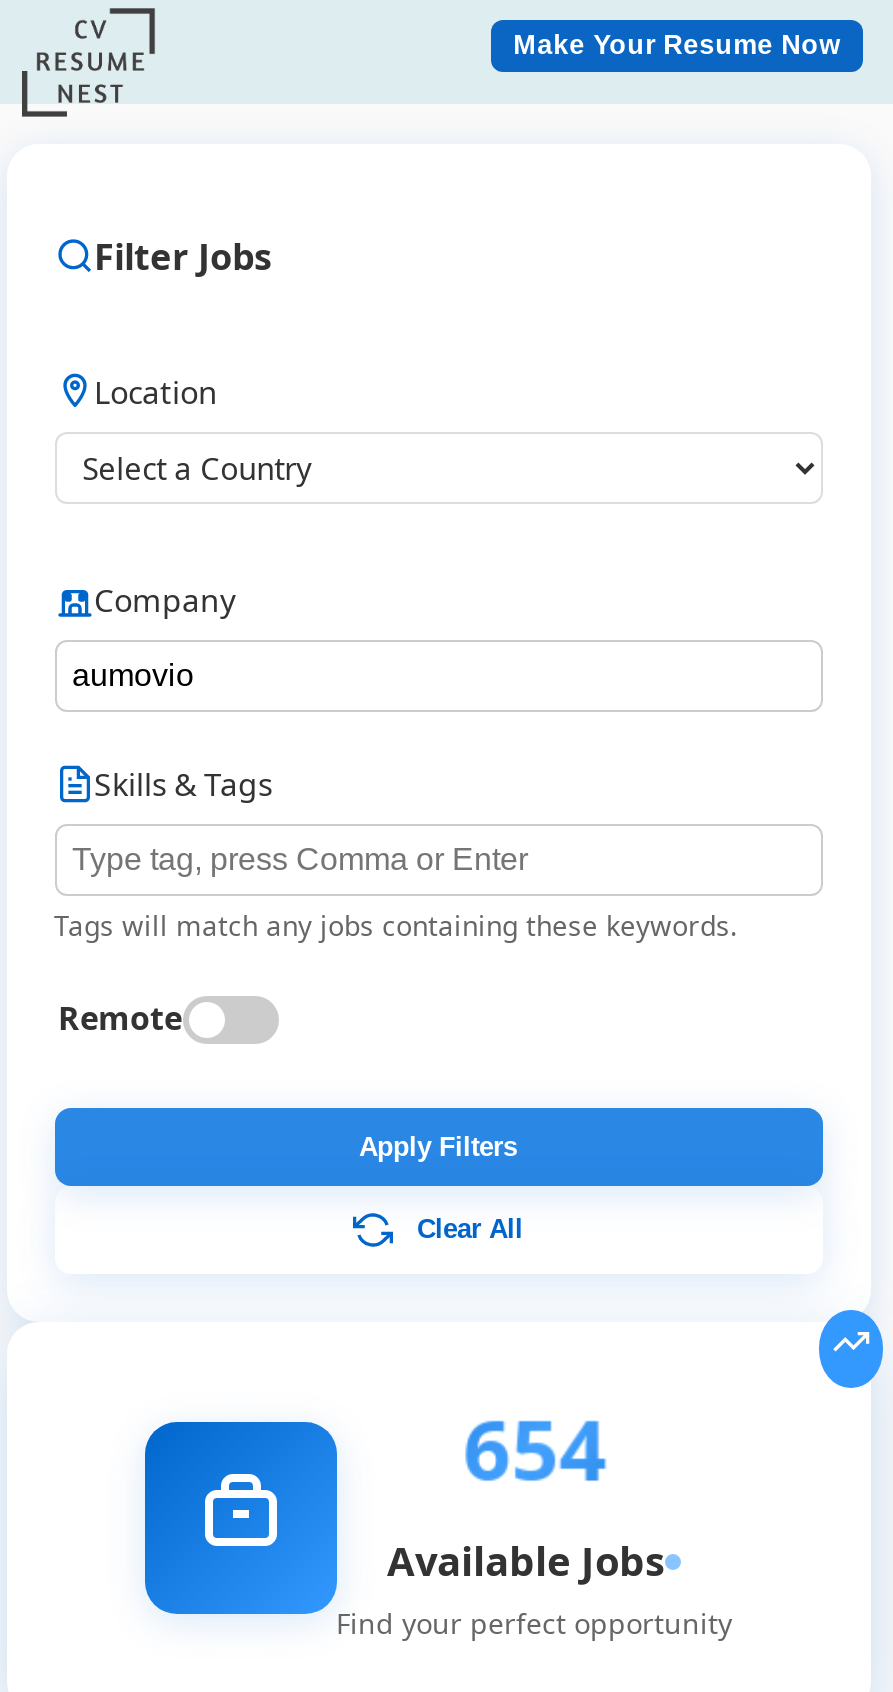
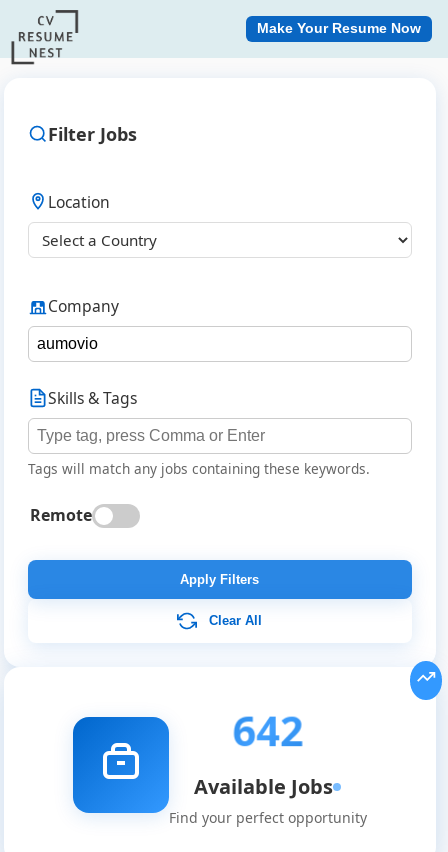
- 654
+ 642
